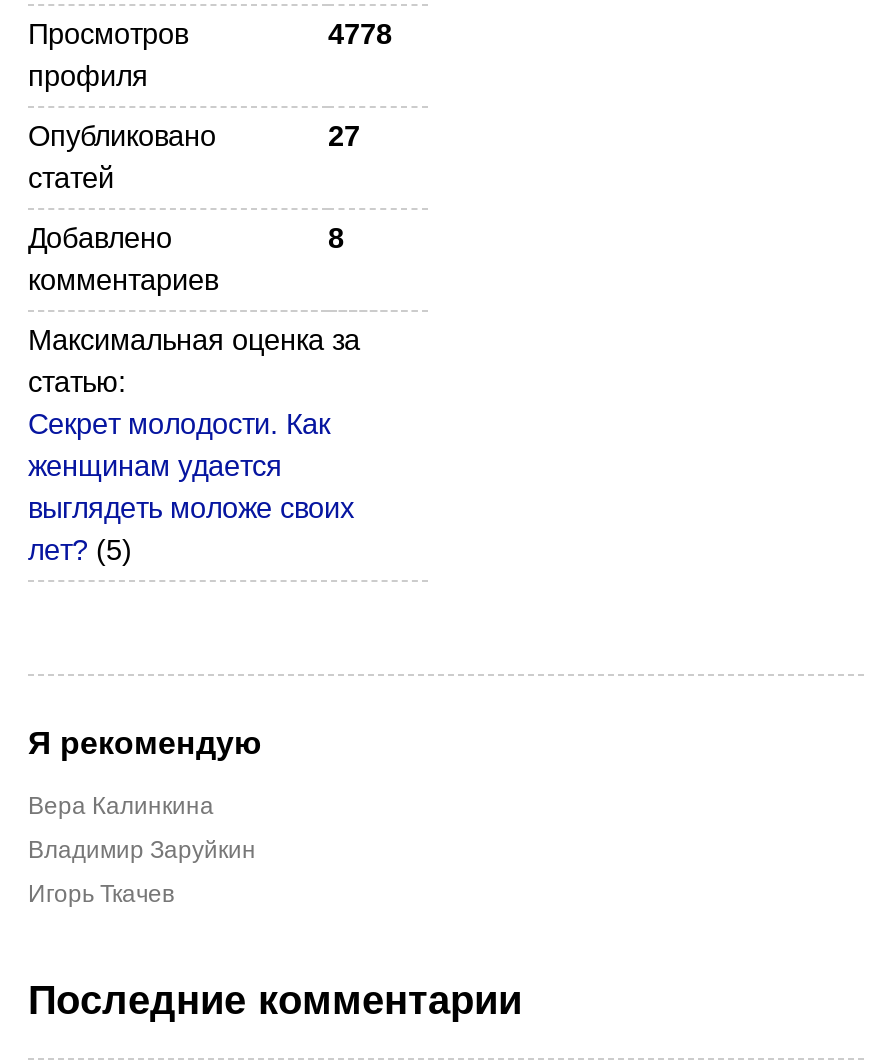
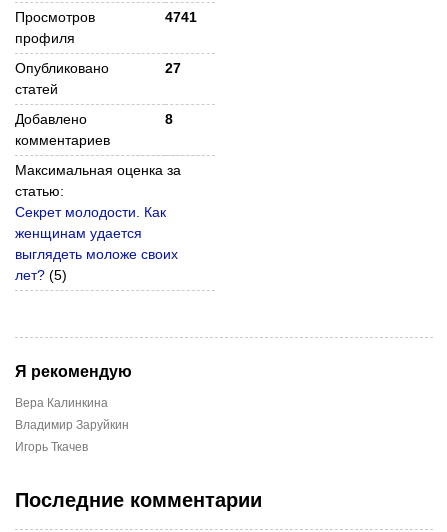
- 4778
+ 4741
